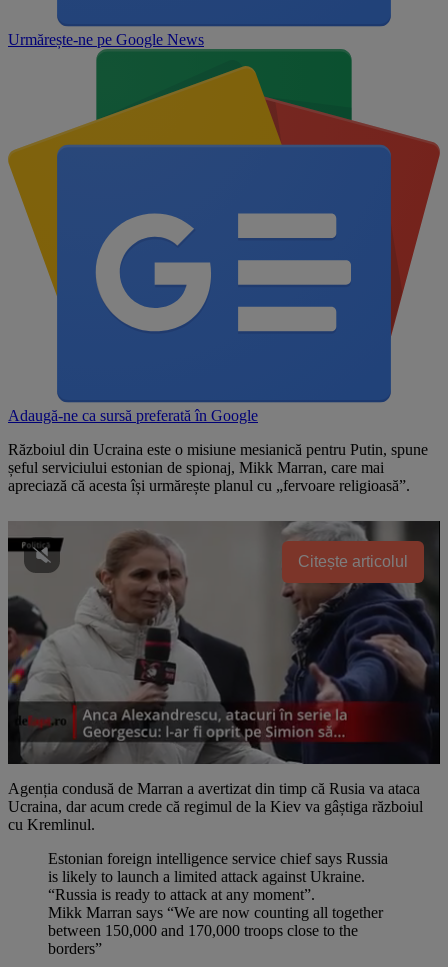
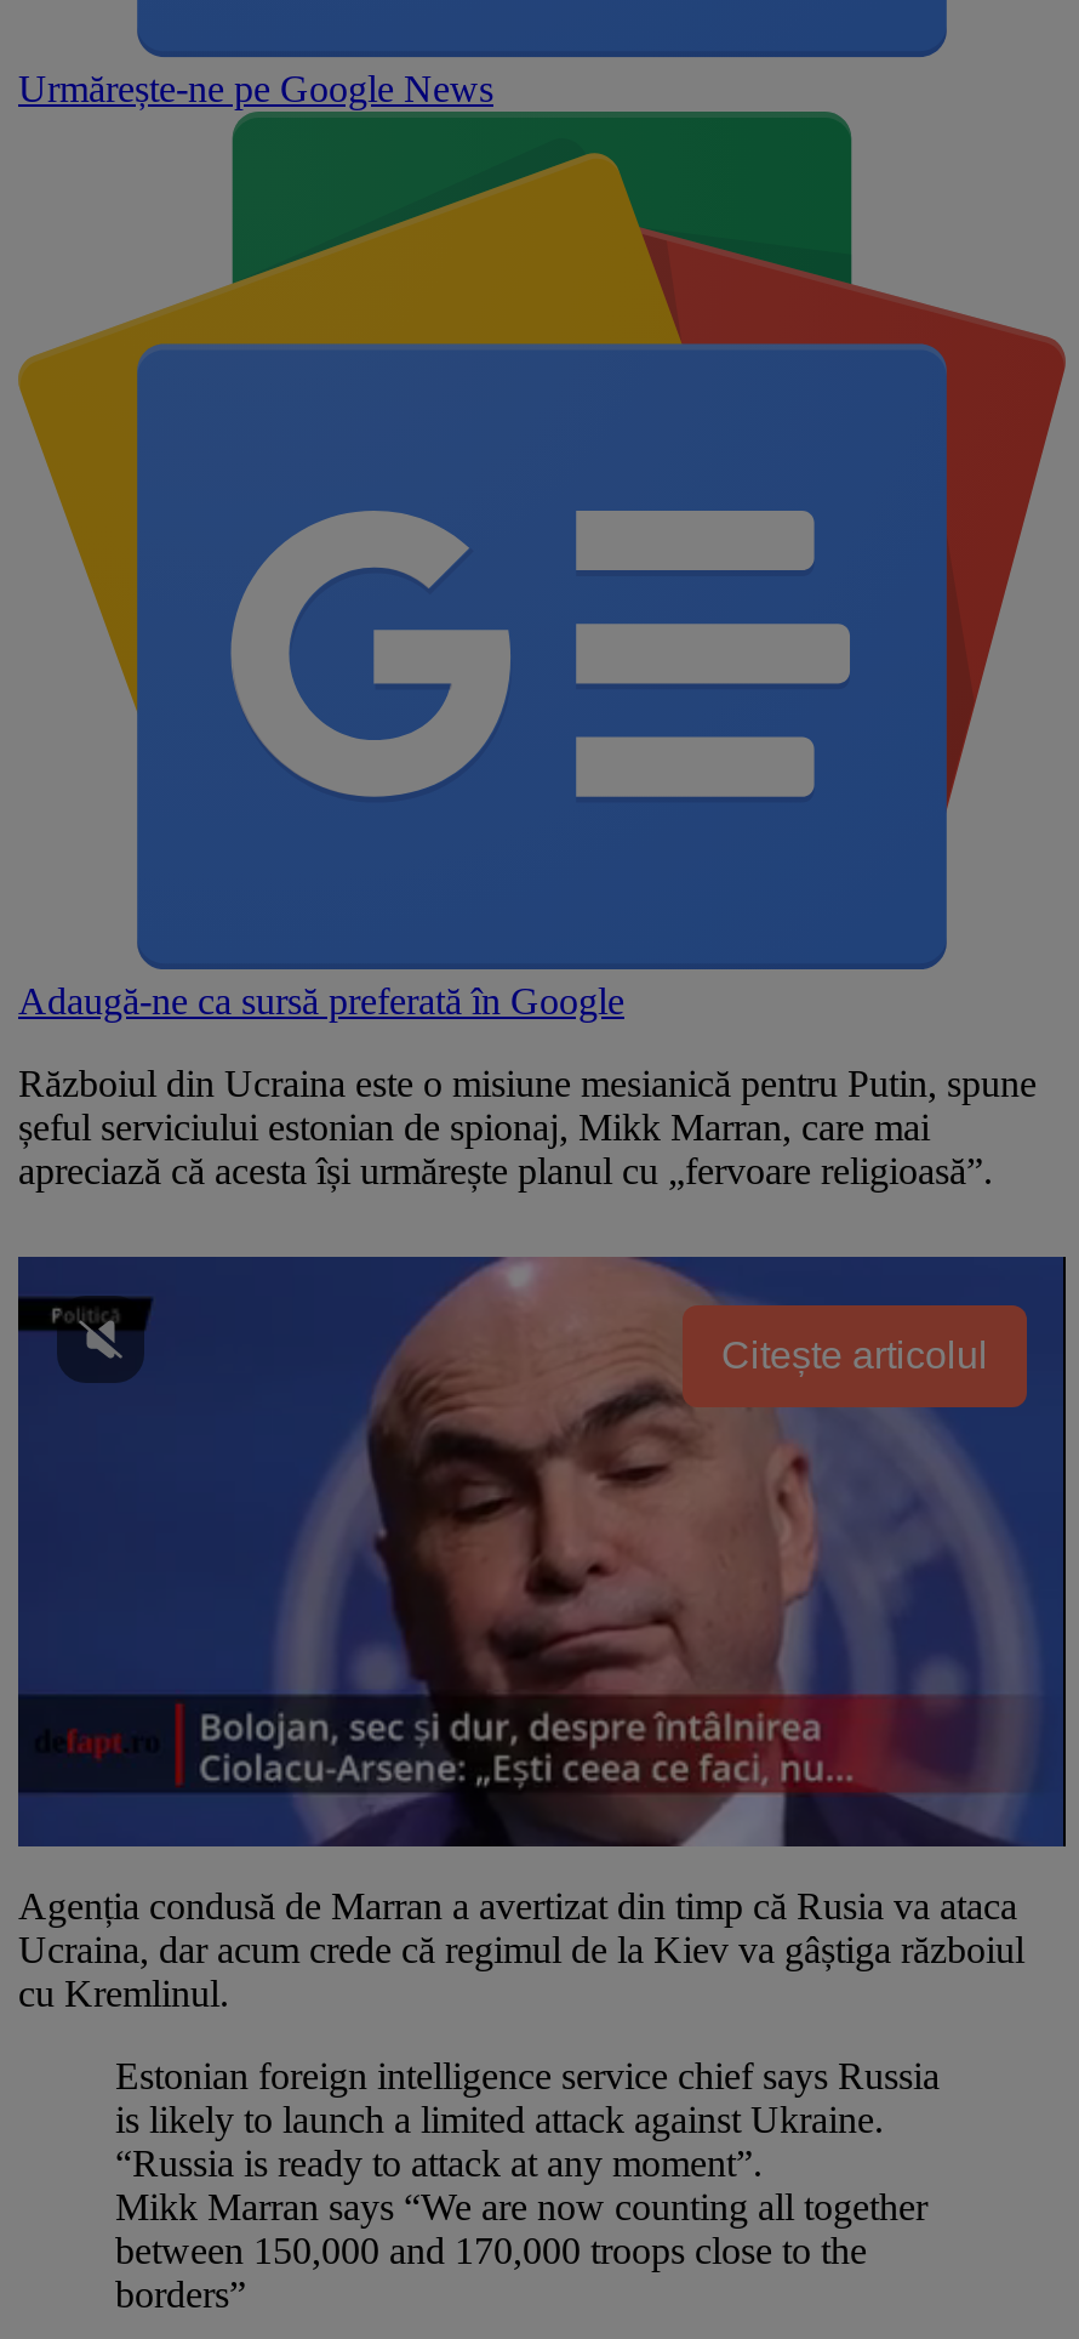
- [image]
+ [image]
